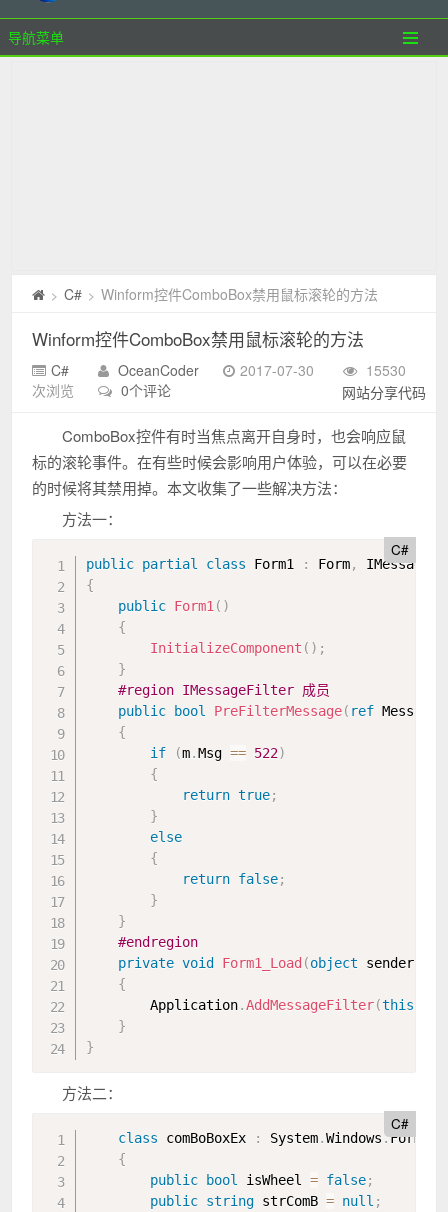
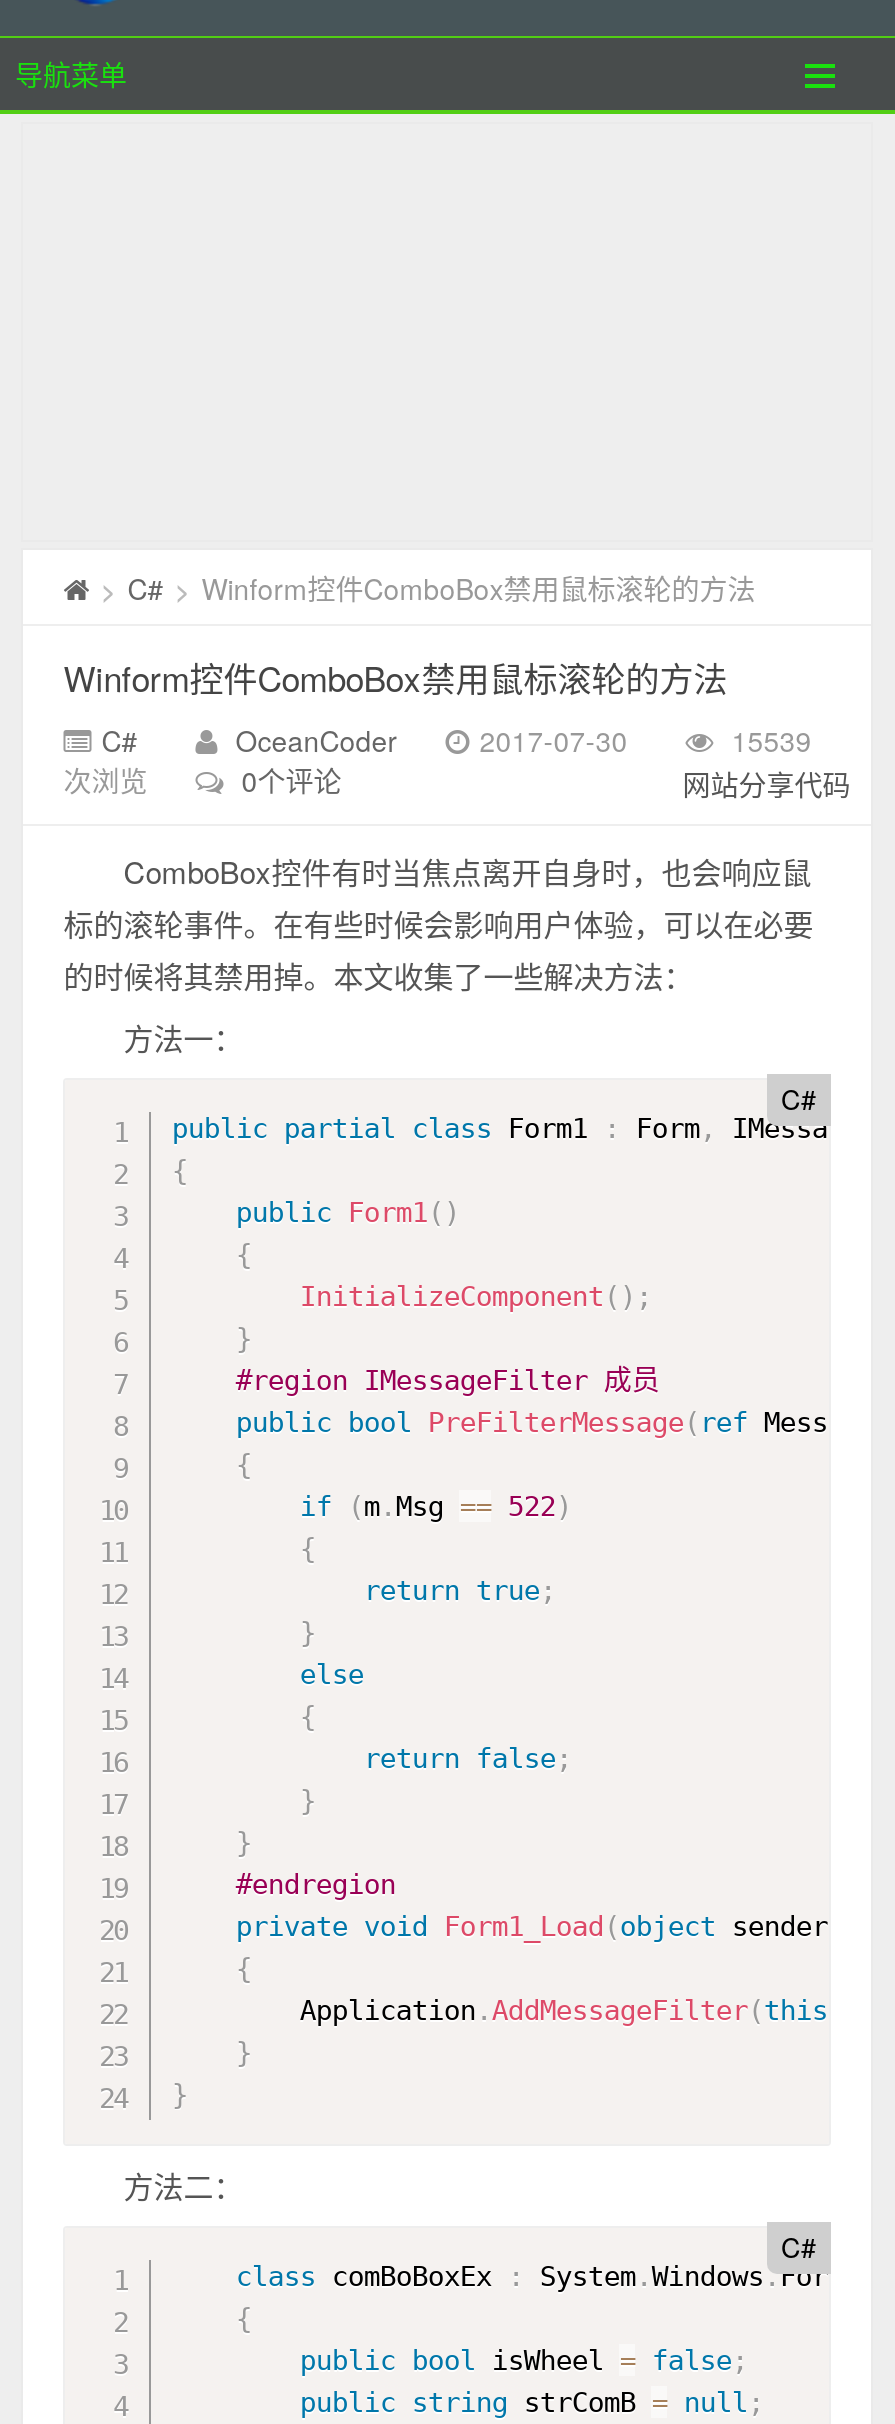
- 15530
+ 15539
